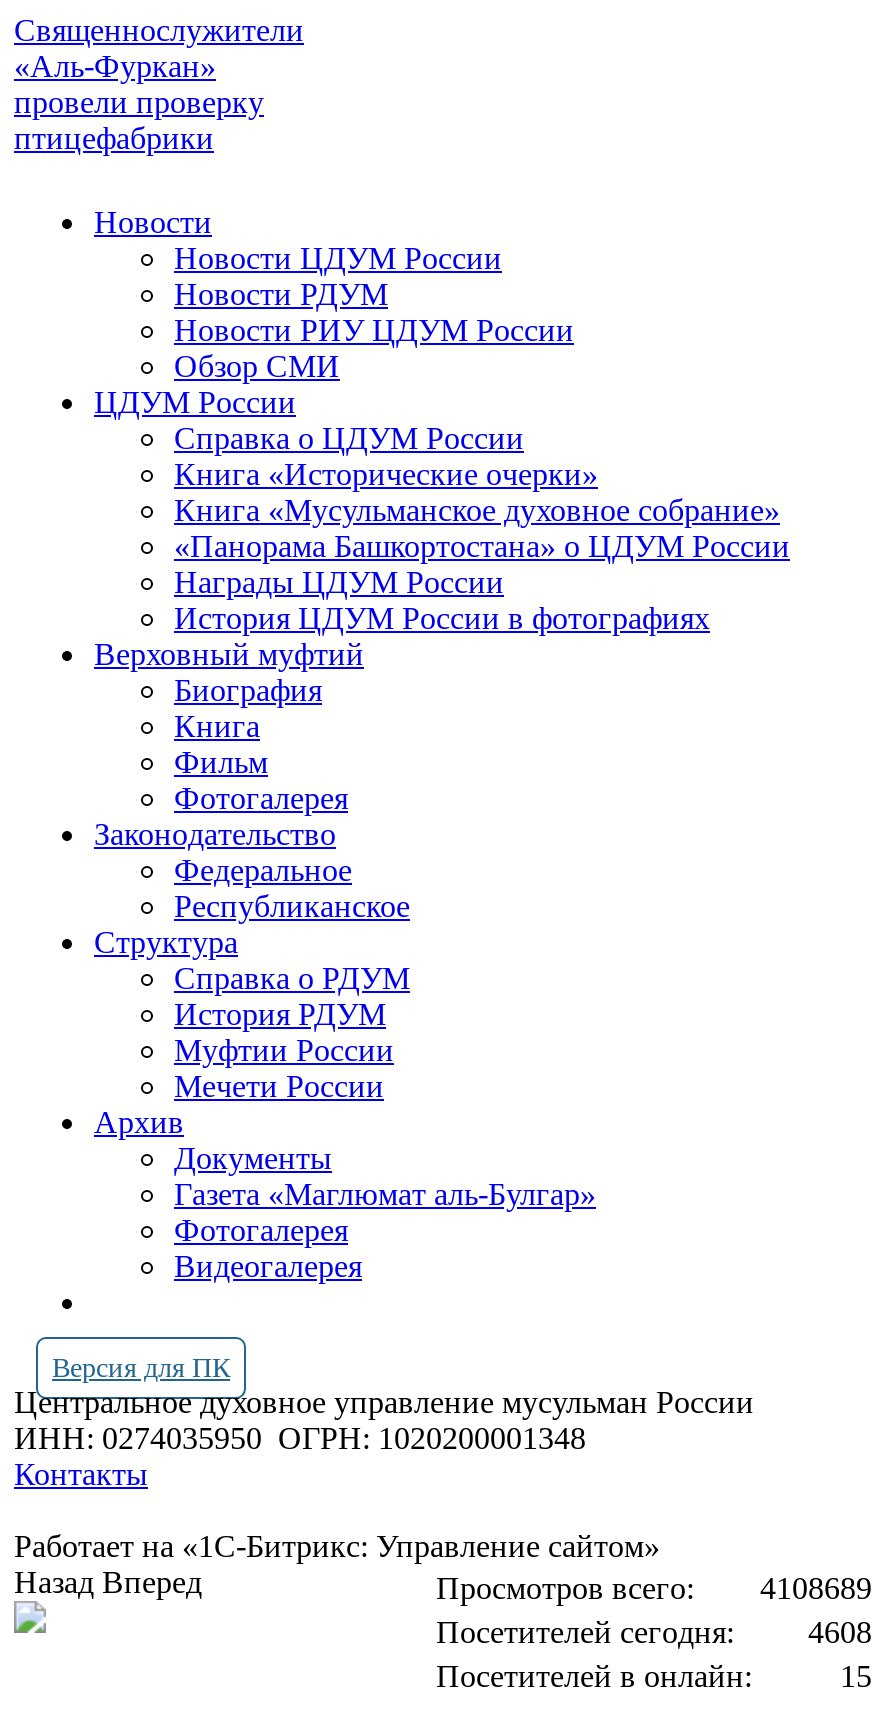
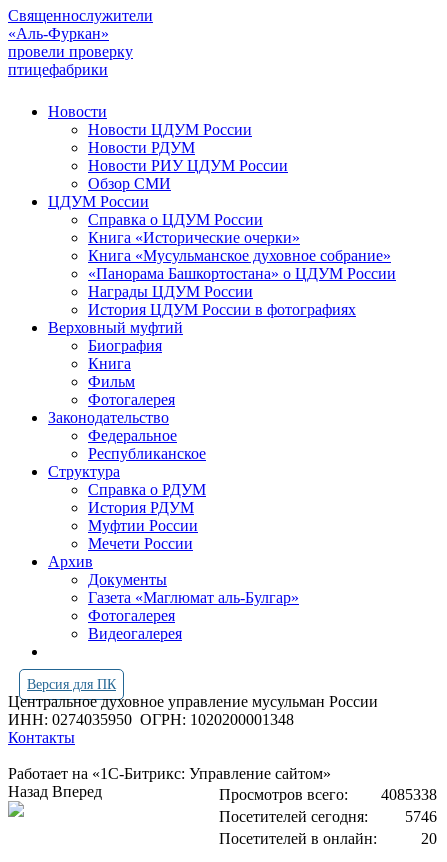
- Просмотров всего: 4108689
+ Просмотров всего: 4085338

- 4608
+ 5746

- 15
+ 20
